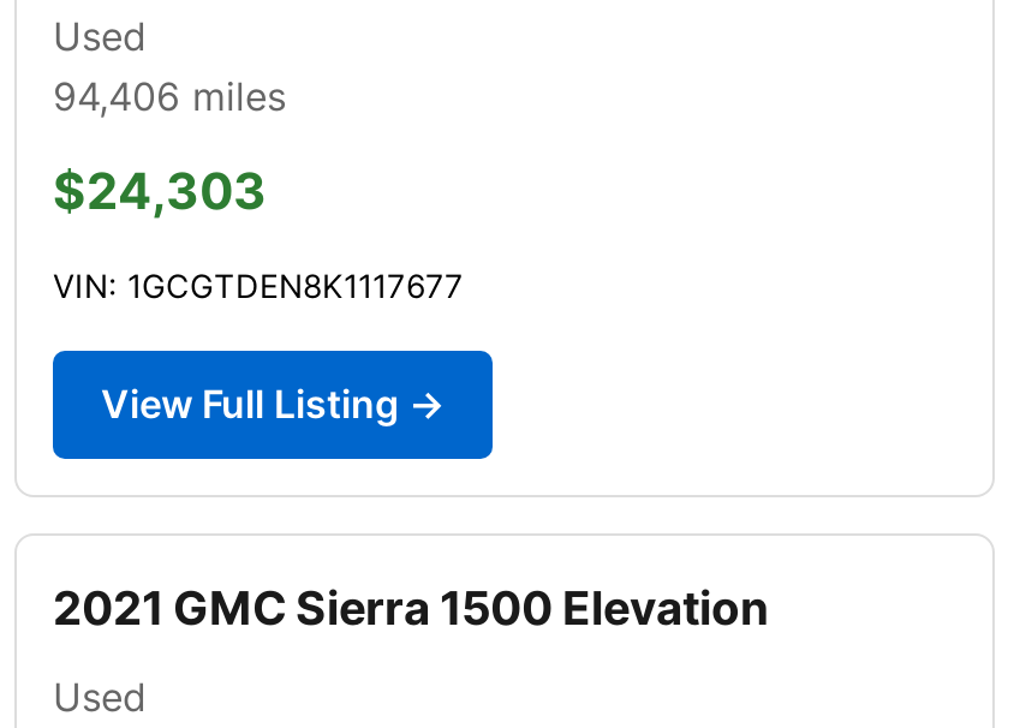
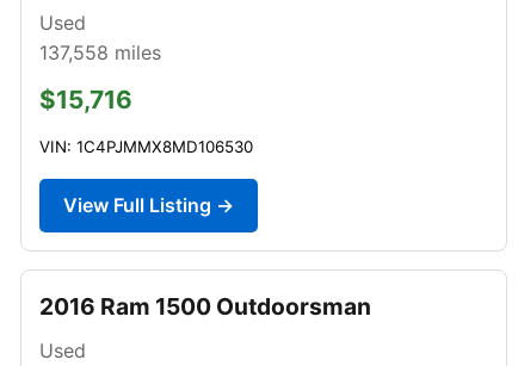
- 94,406 miles
+ 137,558 miles

- $24,303
+ $15,716

- VIN: 1GCGTDEN8K1117677
+ VIN: 1C4PJMMX8MD106530

- 2021 GMC Sierra 1500 Elevation
+ 2016 Ram 1500 Outdoorsman
